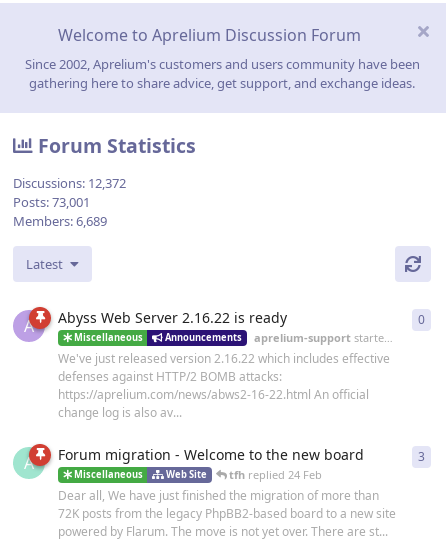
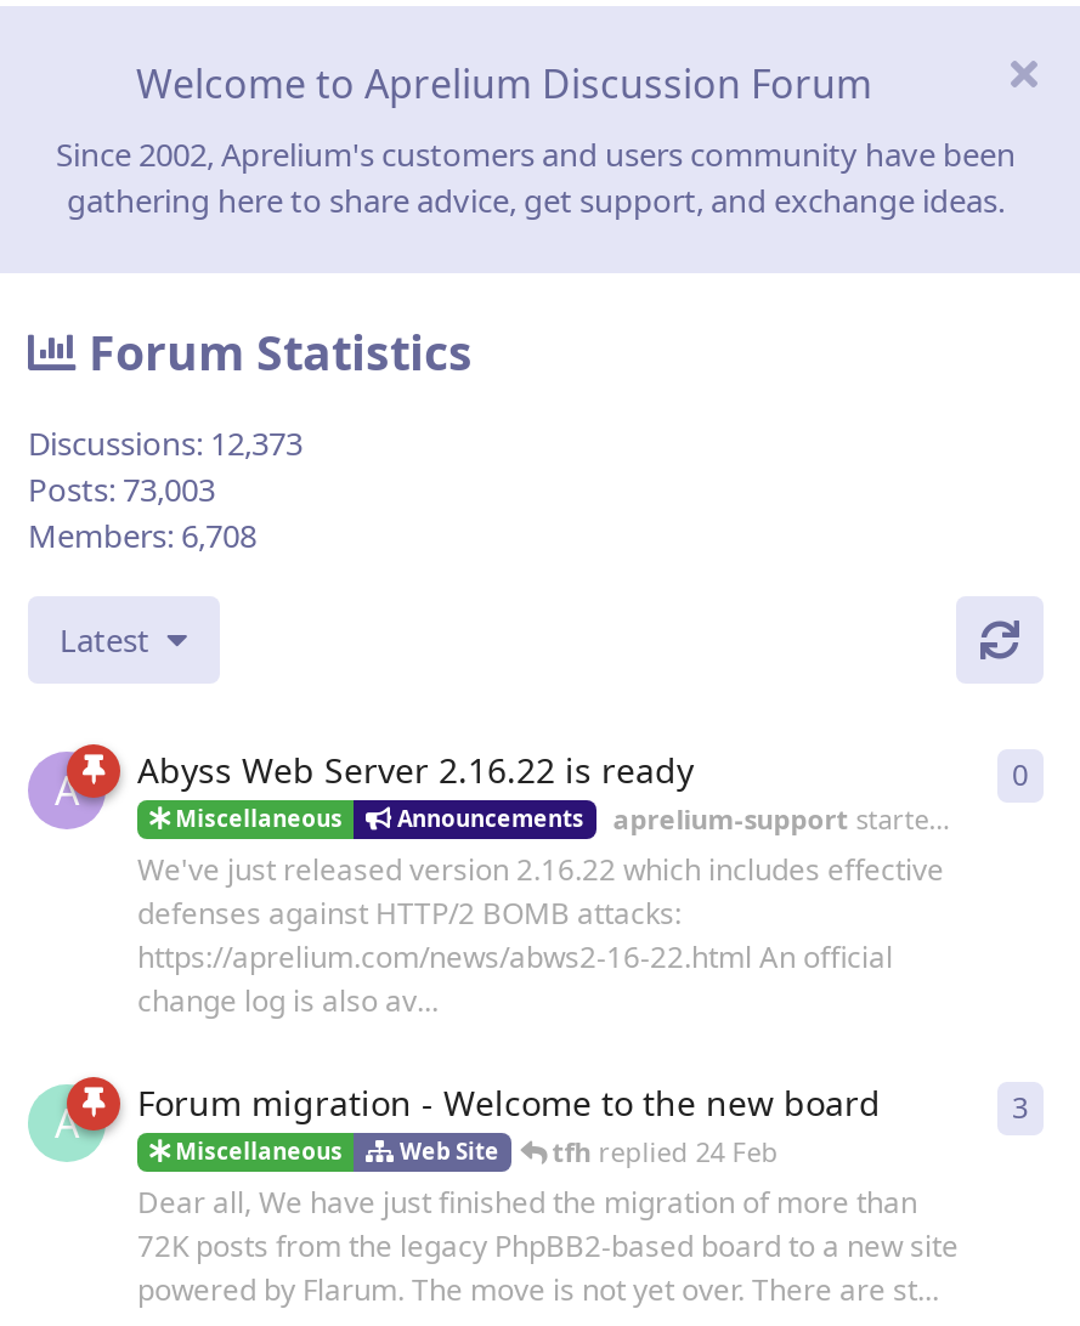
- Discussions: 12,372
+ Discussions: 12,373

- Posts: 73,001
+ Posts: 73,003

- Members: 6,689
+ Members: 6,708
